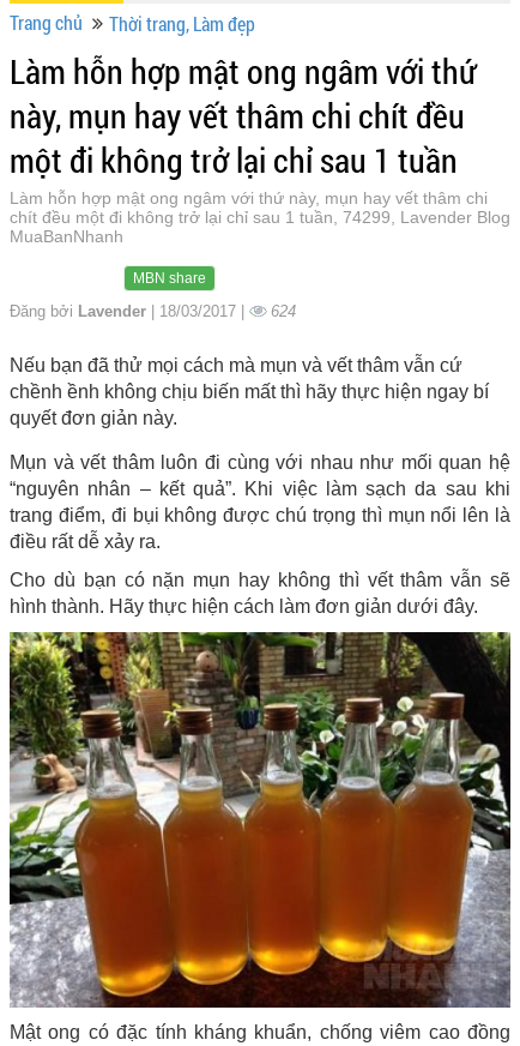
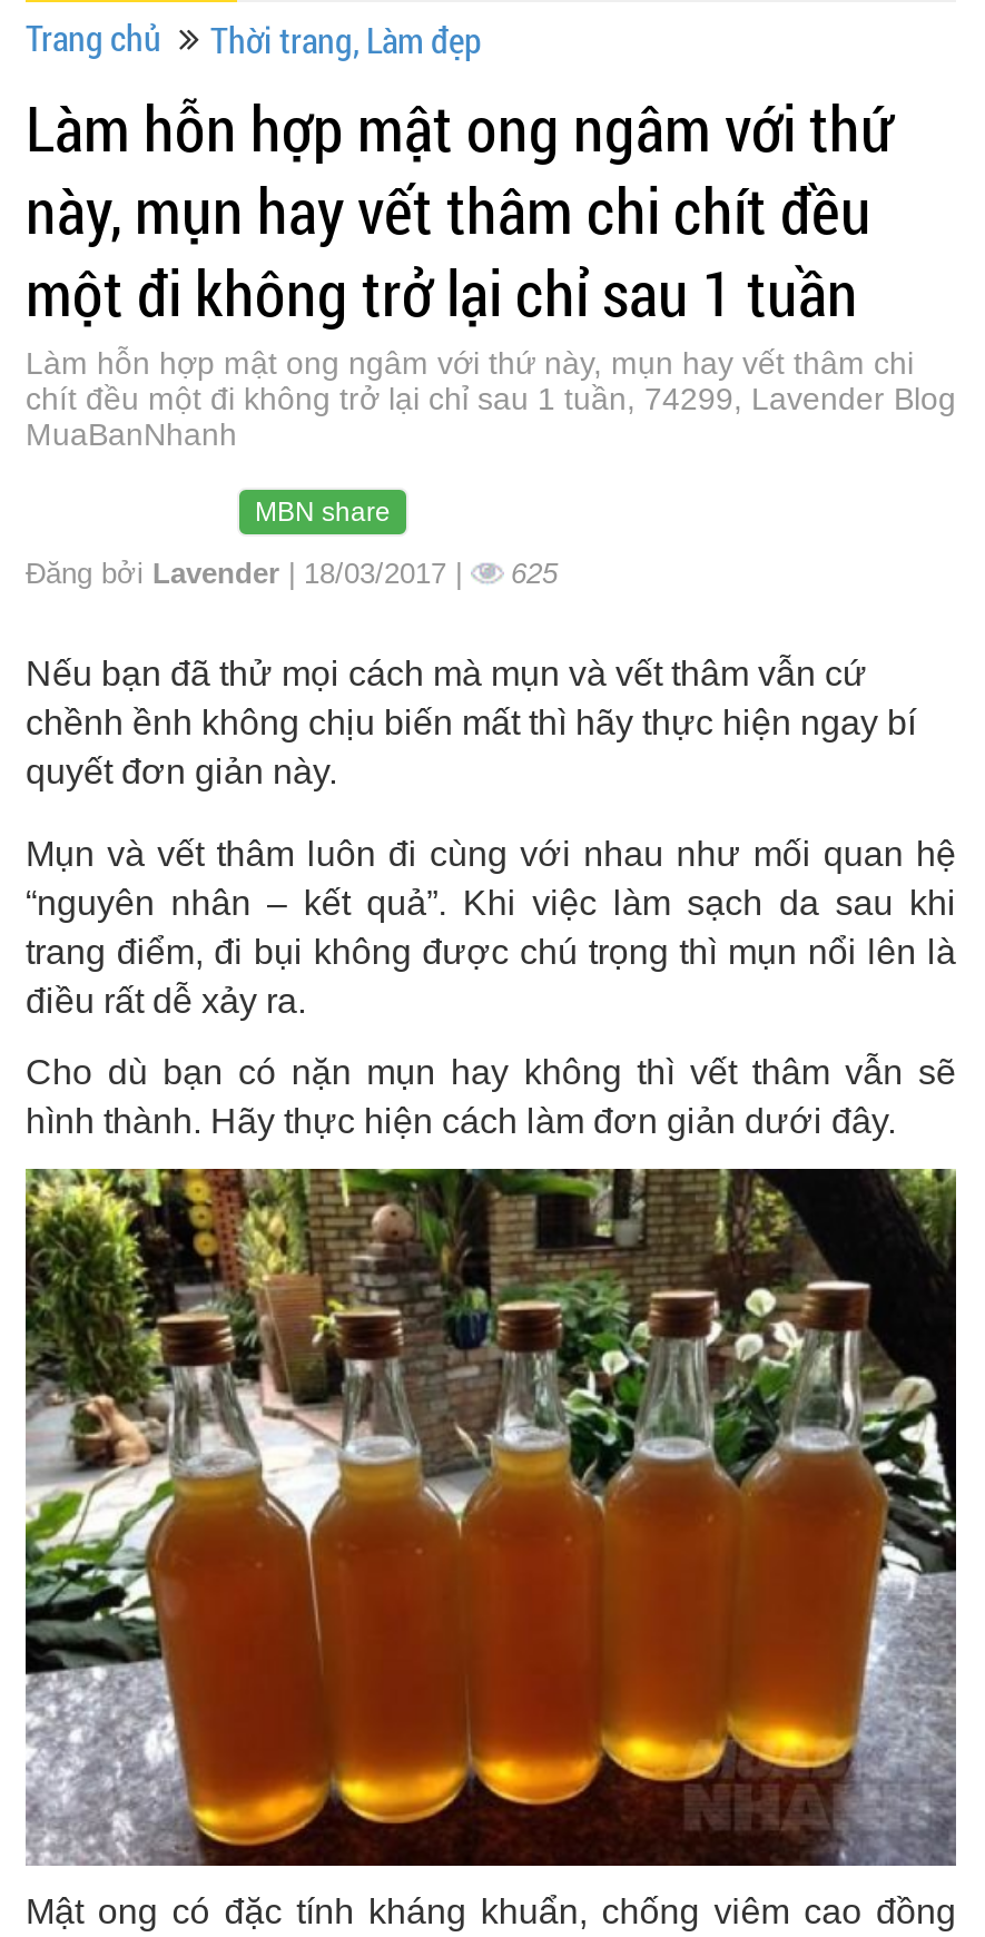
- 624
+ 625
